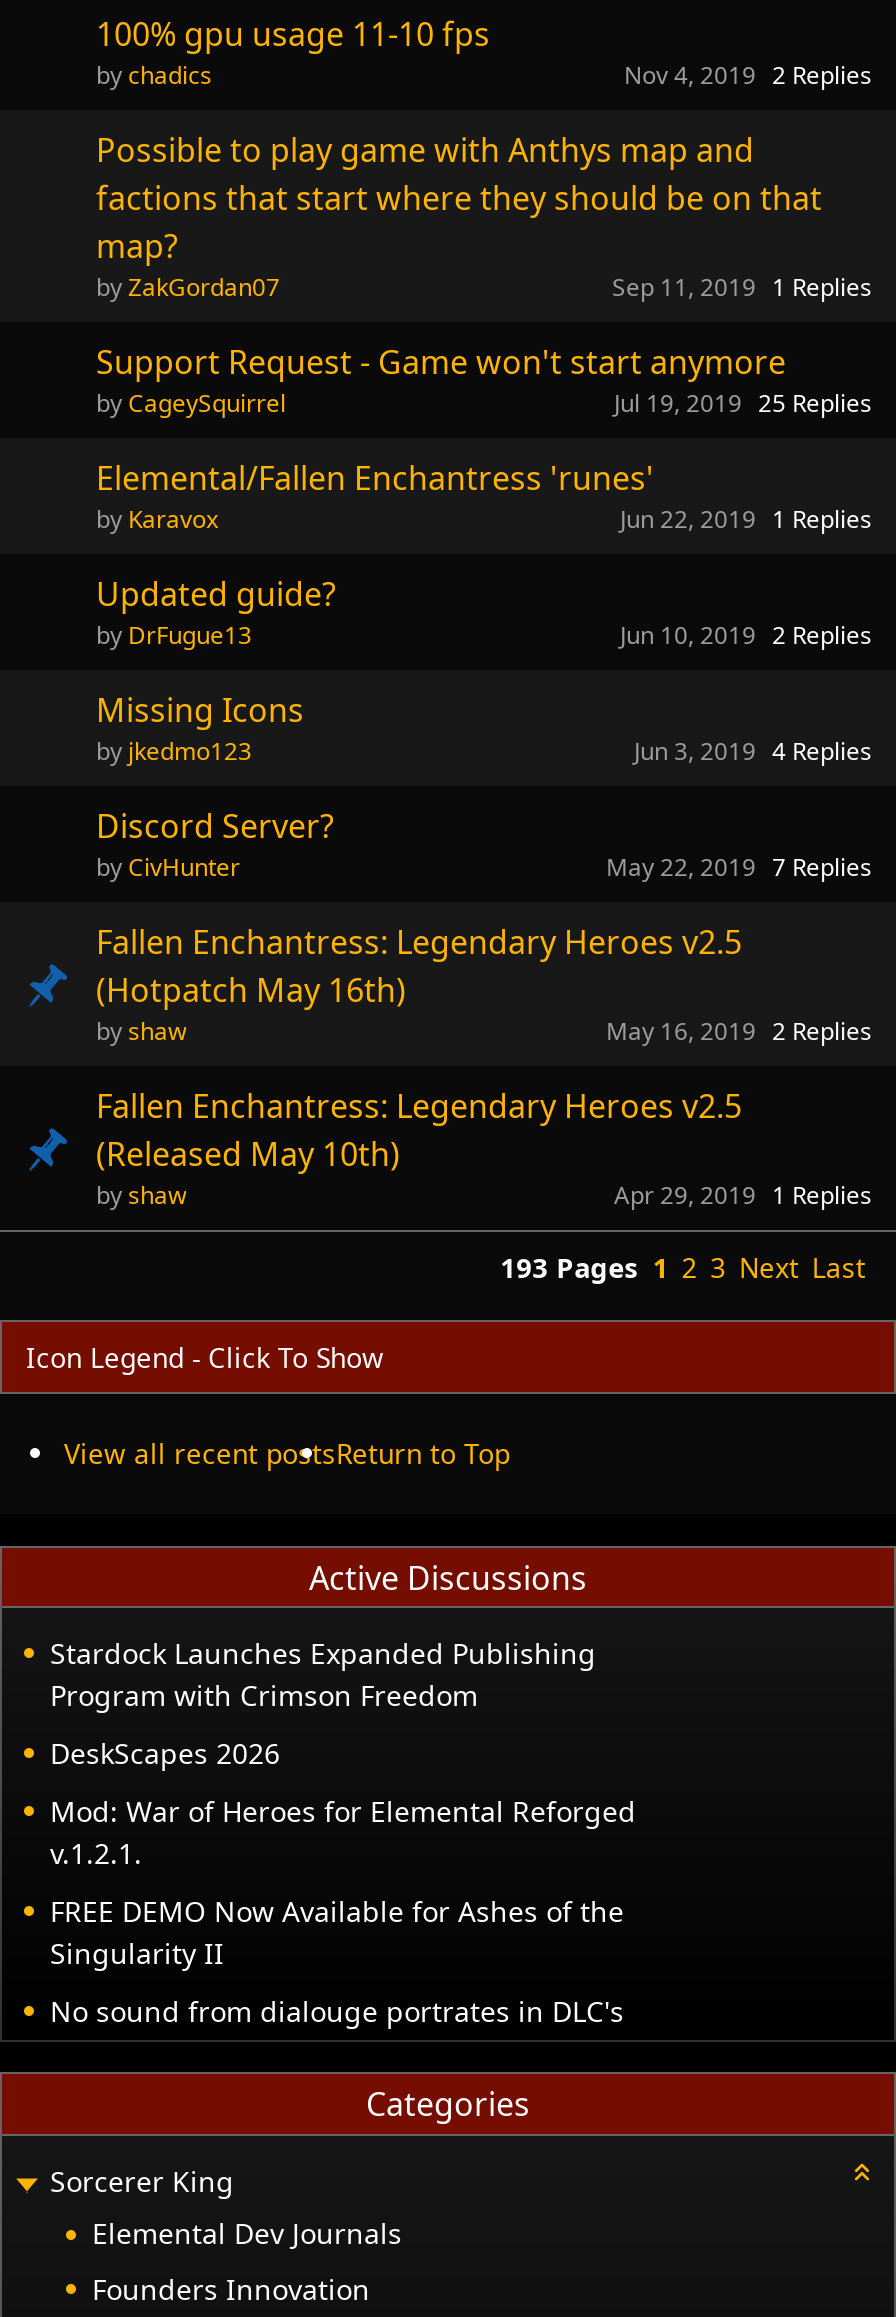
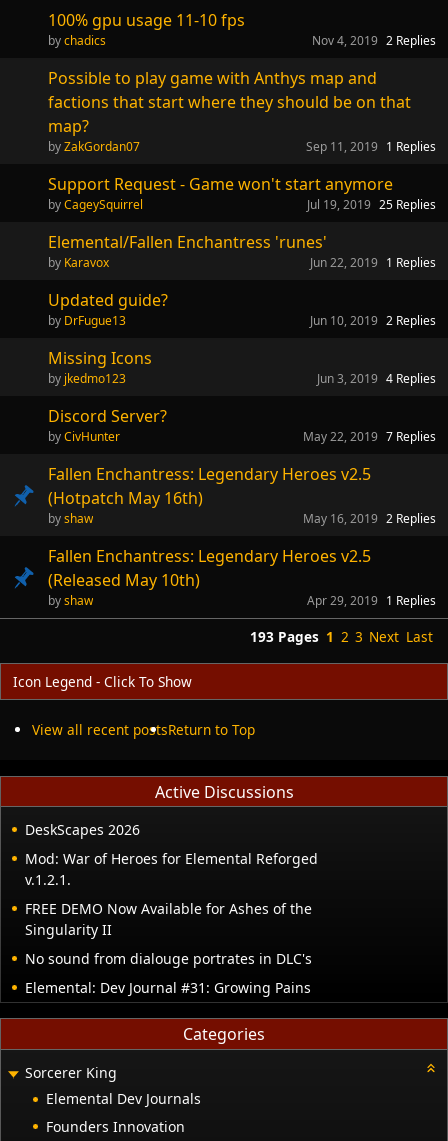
- Stardock Launches Expanded Publishing
- Program with Crimson Freedom

moved up: DeskScapes 2026 | Mod: War of Heroes for Elemental Reforged | v.1.2.1. | FREE DEMO Now Available for Ashes of the | Singularity II | No sound from dialouge portrates in DLC's

+ Elemental: Dev Journal #31: Growing Pains
